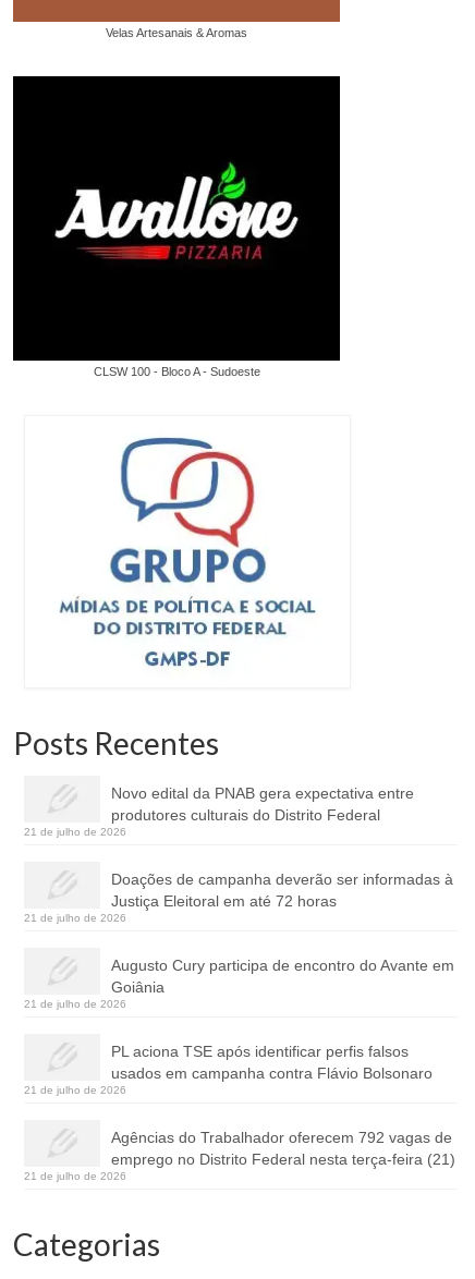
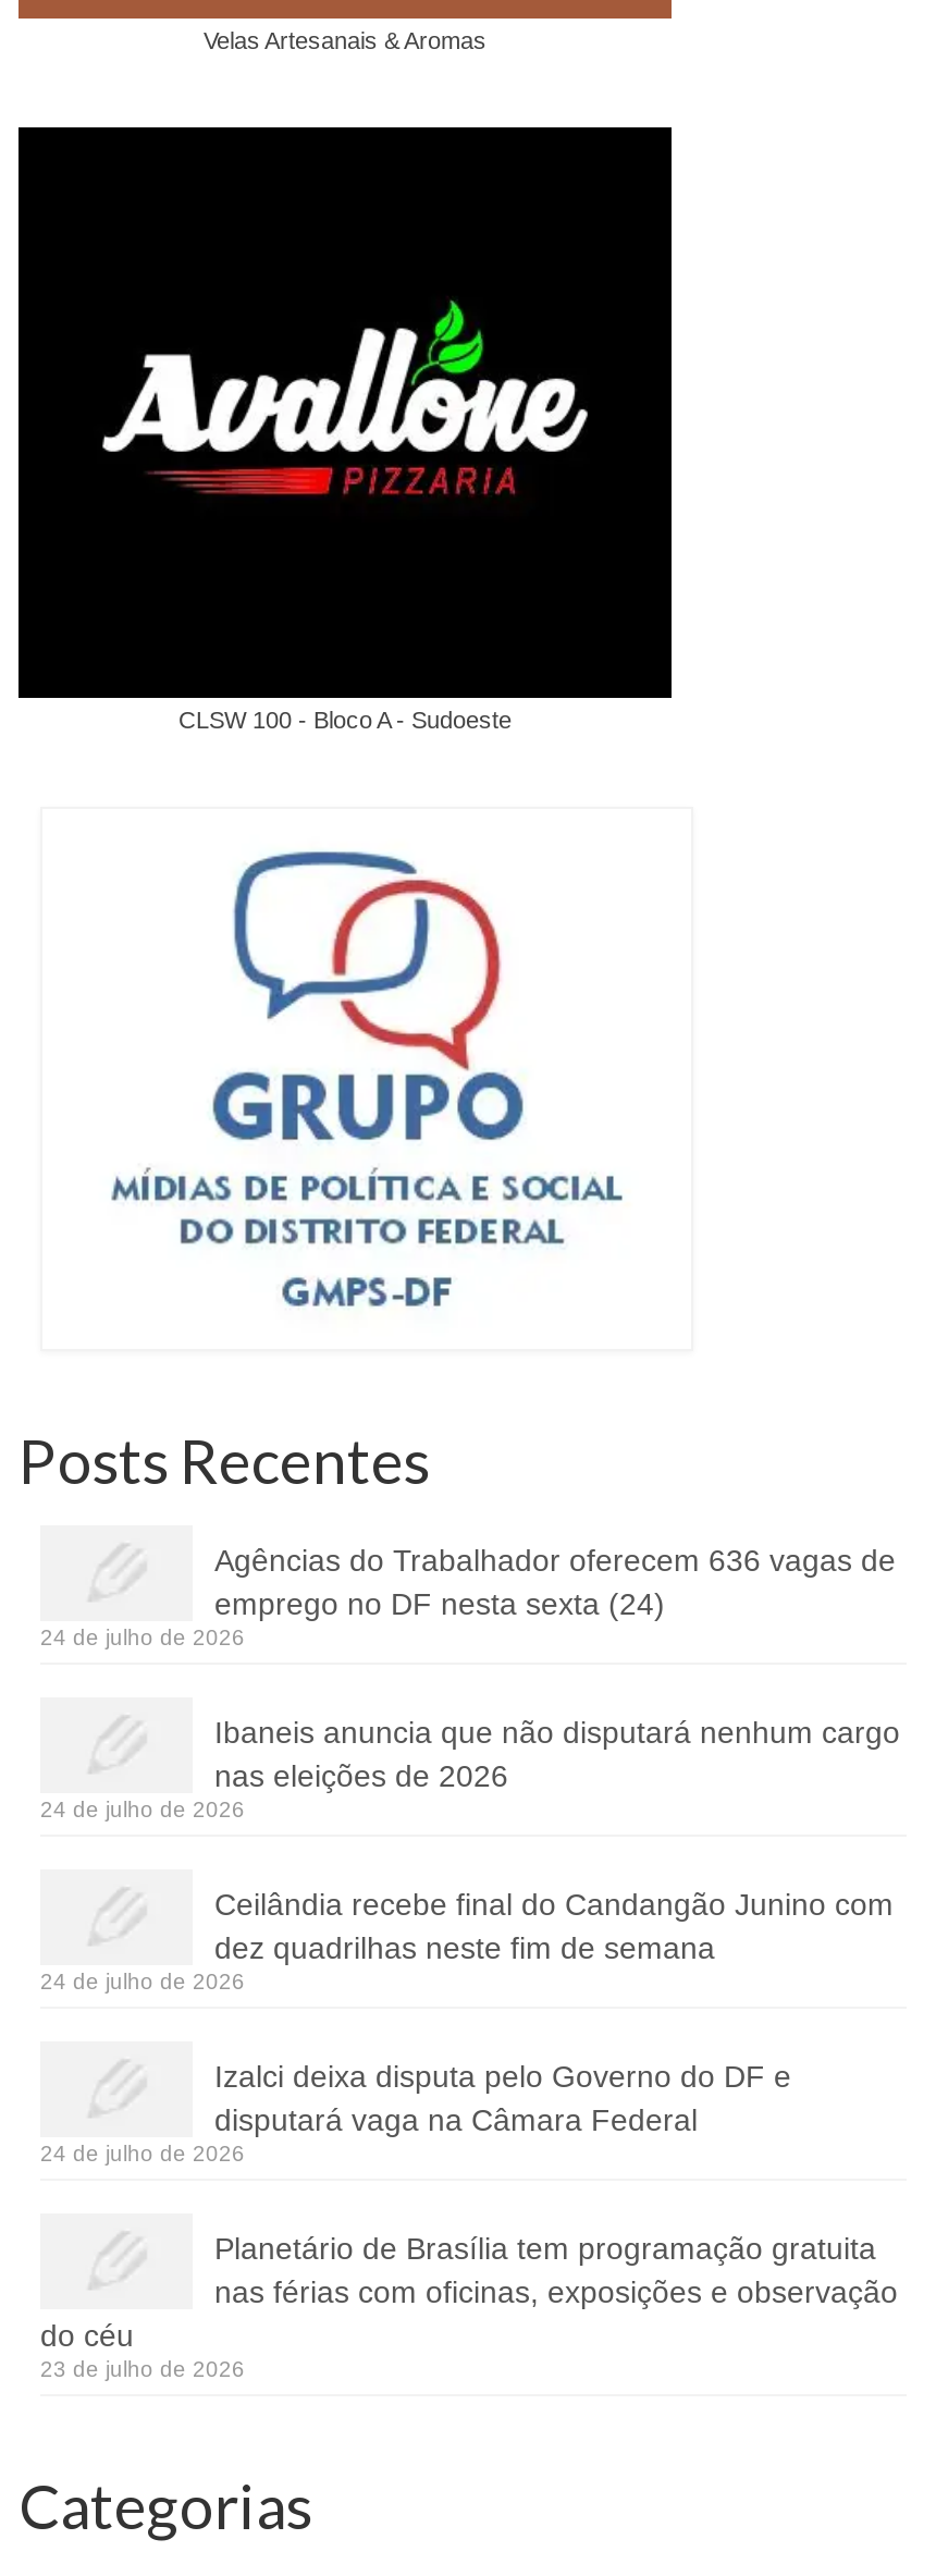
- Novo edital da PNAB gera expectativa entre
- produtores culturais do Distrito Federal
- 21 de julho de 2026
+ Agências do Trabalhador oferecem 636 vagas de
+ emprego no DF nesta sexta (24)
+ 24 de julho de 2026

- Doações de campanha deverão ser informadas à
- Justiça Eleitoral em até 72 horas
- 21 de julho de 2026
+ Ibaneis anuncia que não disputará nenhum cargo
+ nas eleições de 2026
+ 24 de julho de 2026

- Augusto Cury participa de encontro do Avante em
- Goiânia
- 21 de julho de 2026
+ Ceilândia recebe final do Candangão Junino com
+ dez quadrilhas neste fim de semana
+ 24 de julho de 2026

- PL aciona TSE após identificar perfis falsos
- usados em campanha contra Flávio Bolsonaro
- 21 de julho de 2026
+ Izalci deixa disputa pelo Governo do DF e
+ disputará vaga na Câmara Federal
+ 24 de julho de 2026

- Agências do Trabalhador oferecem 792 vagas de
- emprego no Distrito Federal nesta terça-feira (21)
- 21 de julho de 2026
+ Planetário de Brasília tem programação gratuita
+ nas férias com oficinas, exposições e observação
+ do céu
+ 23 de julho de 2026
